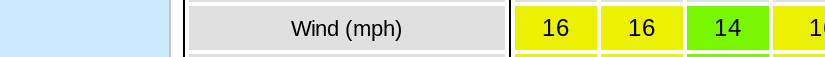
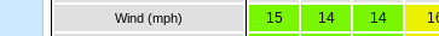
- 16
+ 15

- 16
+ 14
